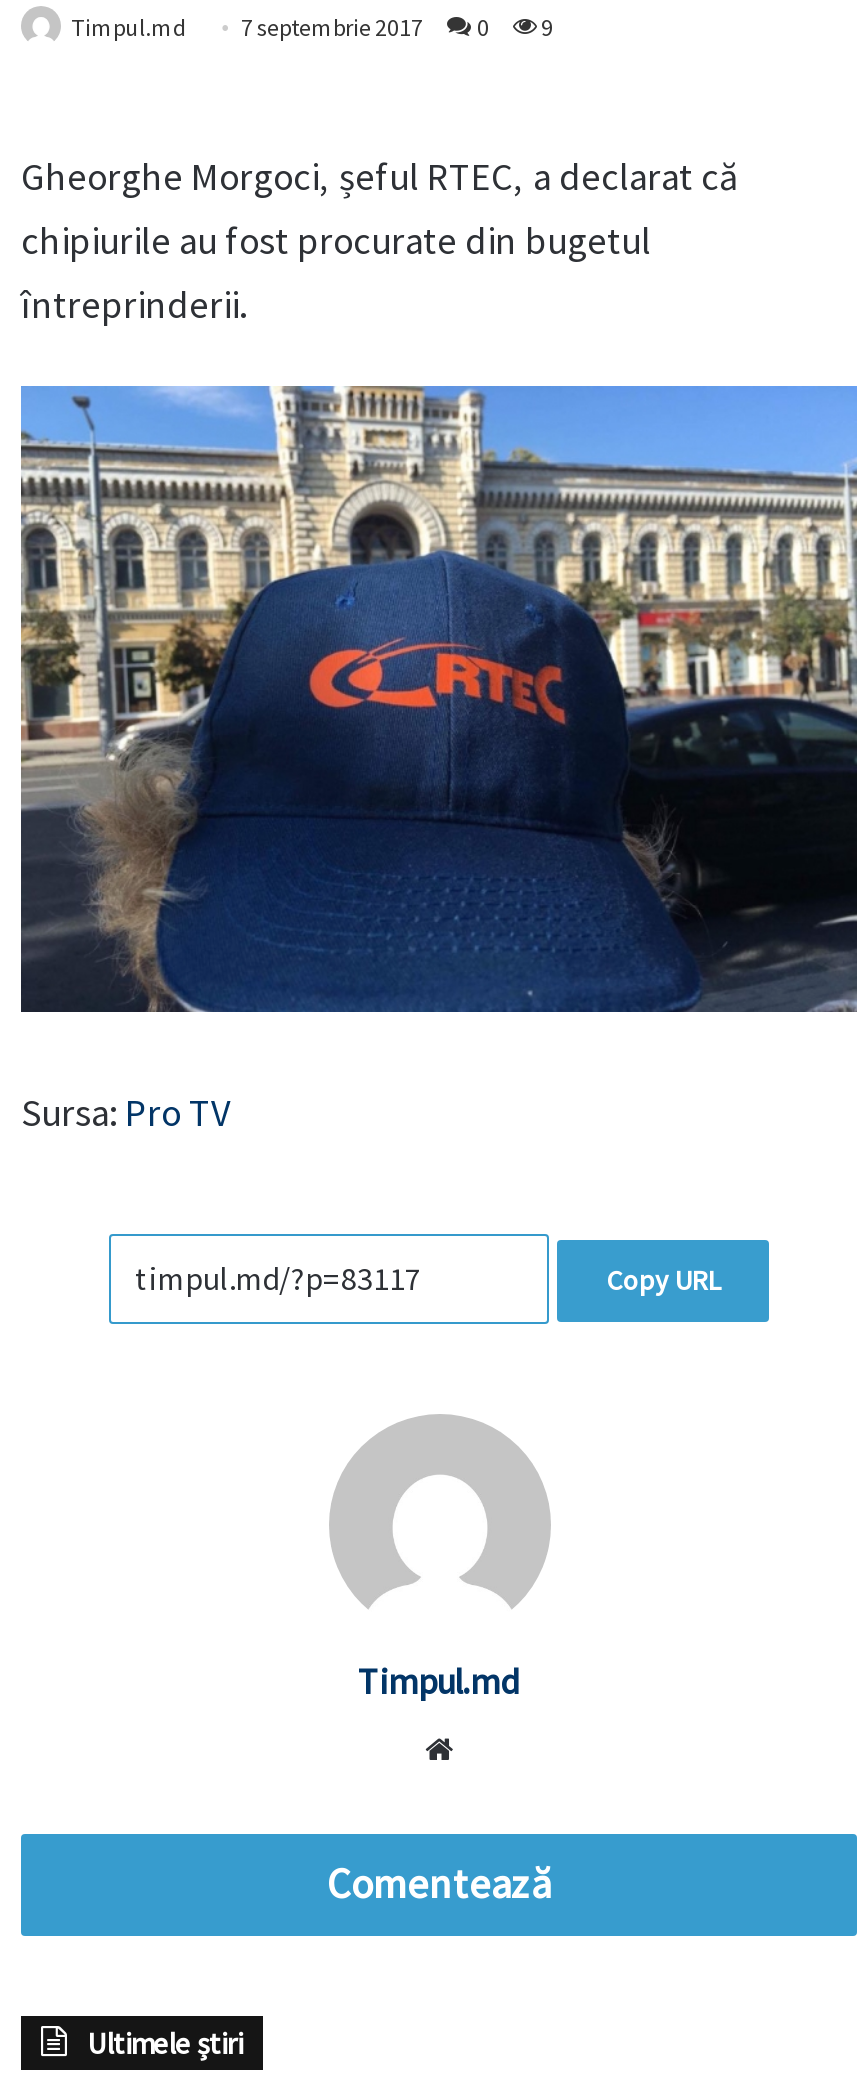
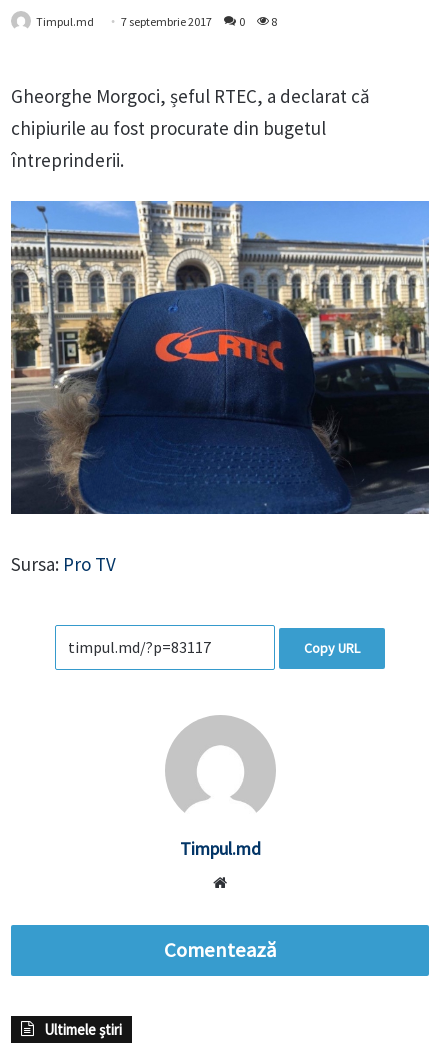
- Timpul.md 7 septembrie 2017 0 9
+ Timpul.md 7 septembrie 2017 0 8
